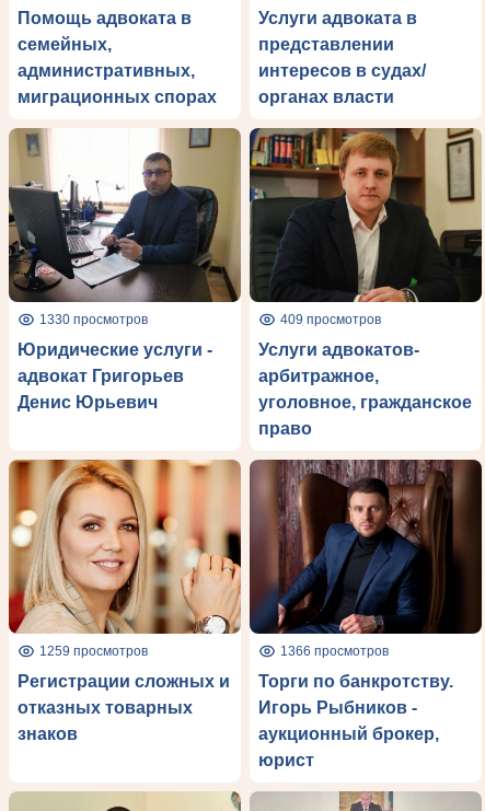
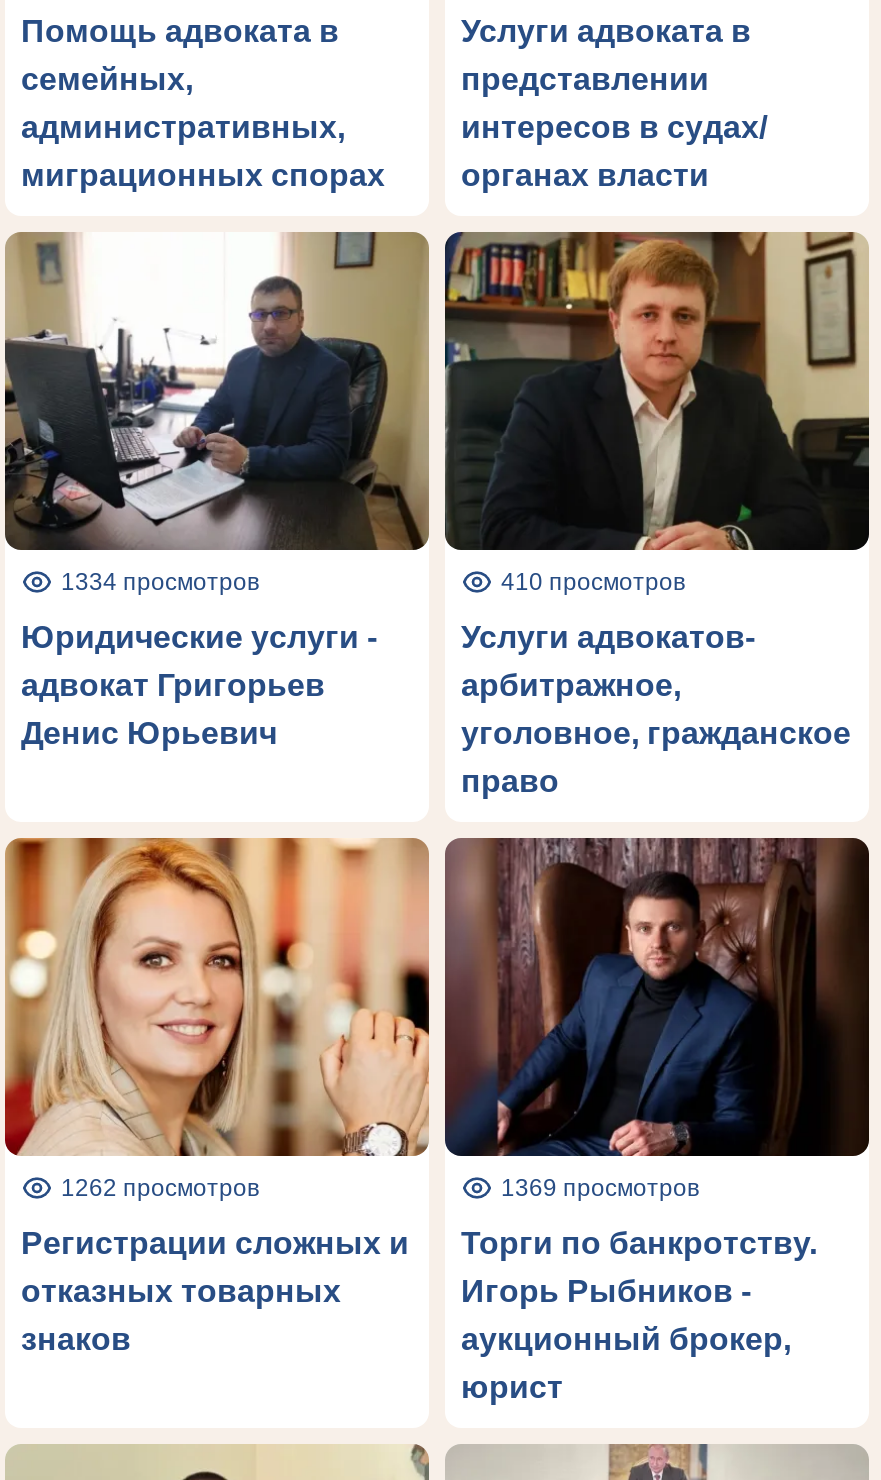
- 1330 просмотров
+ 1334 просмотров

- 409 просмотров
+ 410 просмотров

- 1259 просмотров
+ 1262 просмотров

- 1366 просмотров
+ 1369 просмотров
